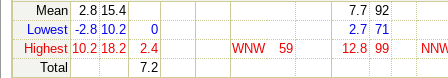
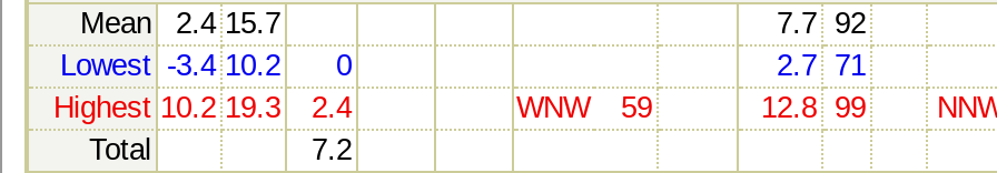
- Mean 2.8 15.4
+ Mean 2.4 15.7

- Lowest -2.8 10.2 0
+ Lowest -3.4 10.2 0

- Highest 10.2 18.2 2.4
+ Highest 10.2 19.3 2.4
